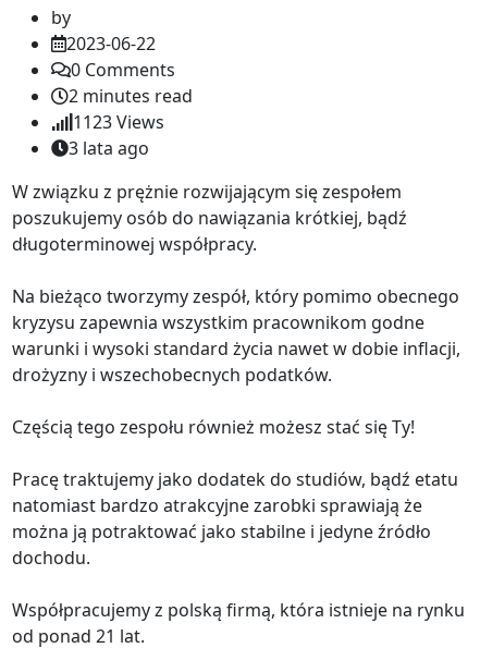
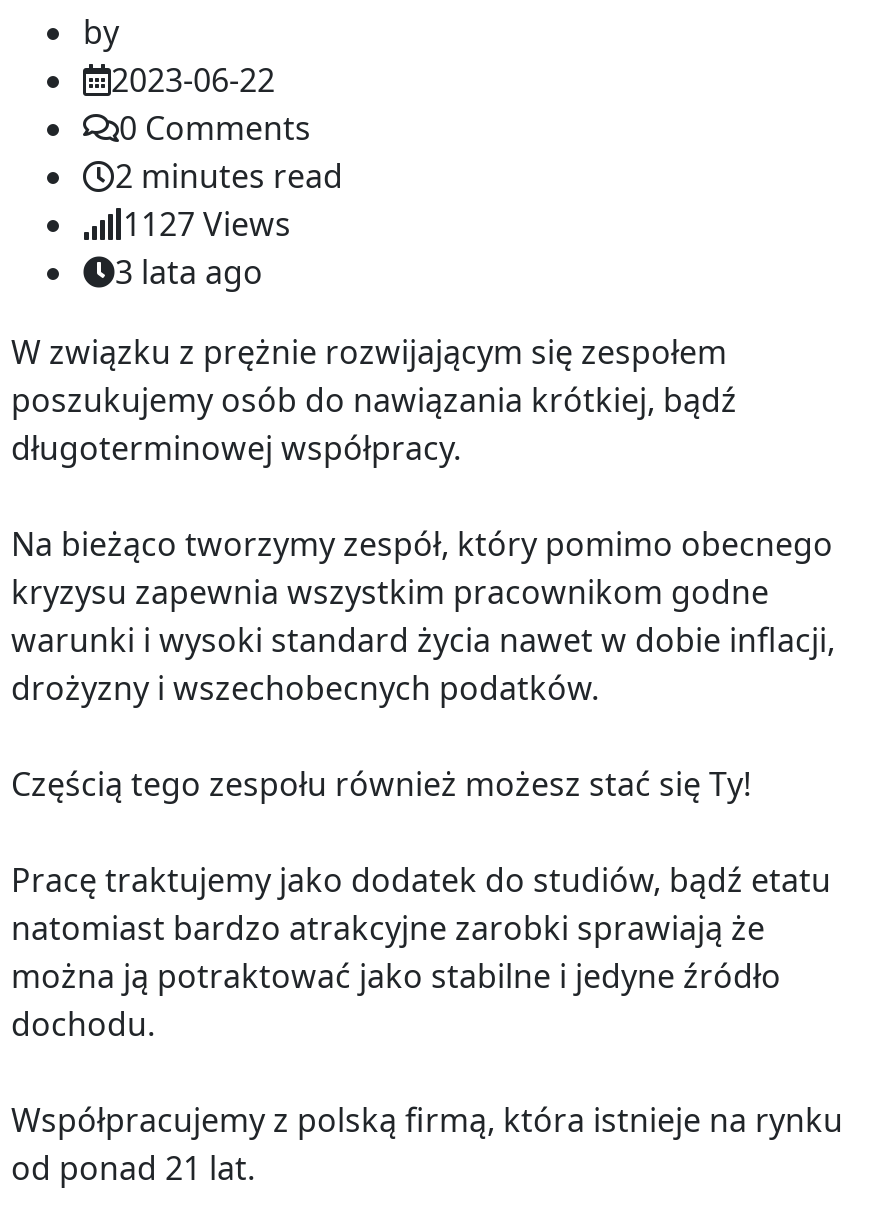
- 1123 Views
+ 1127 Views
